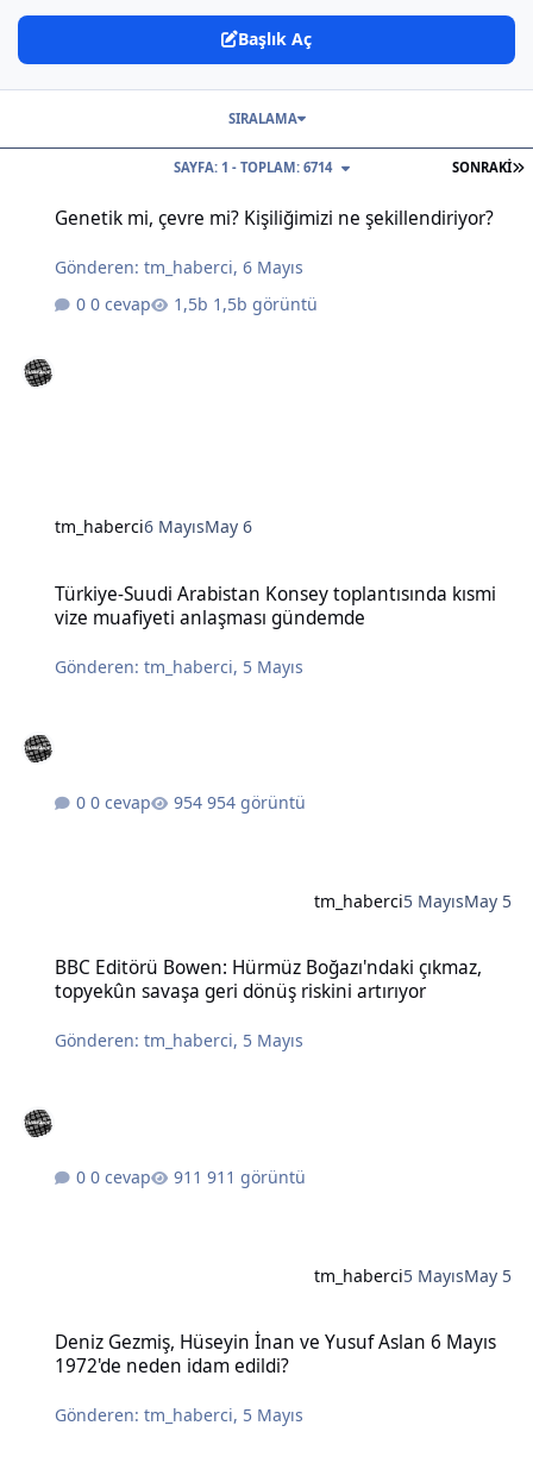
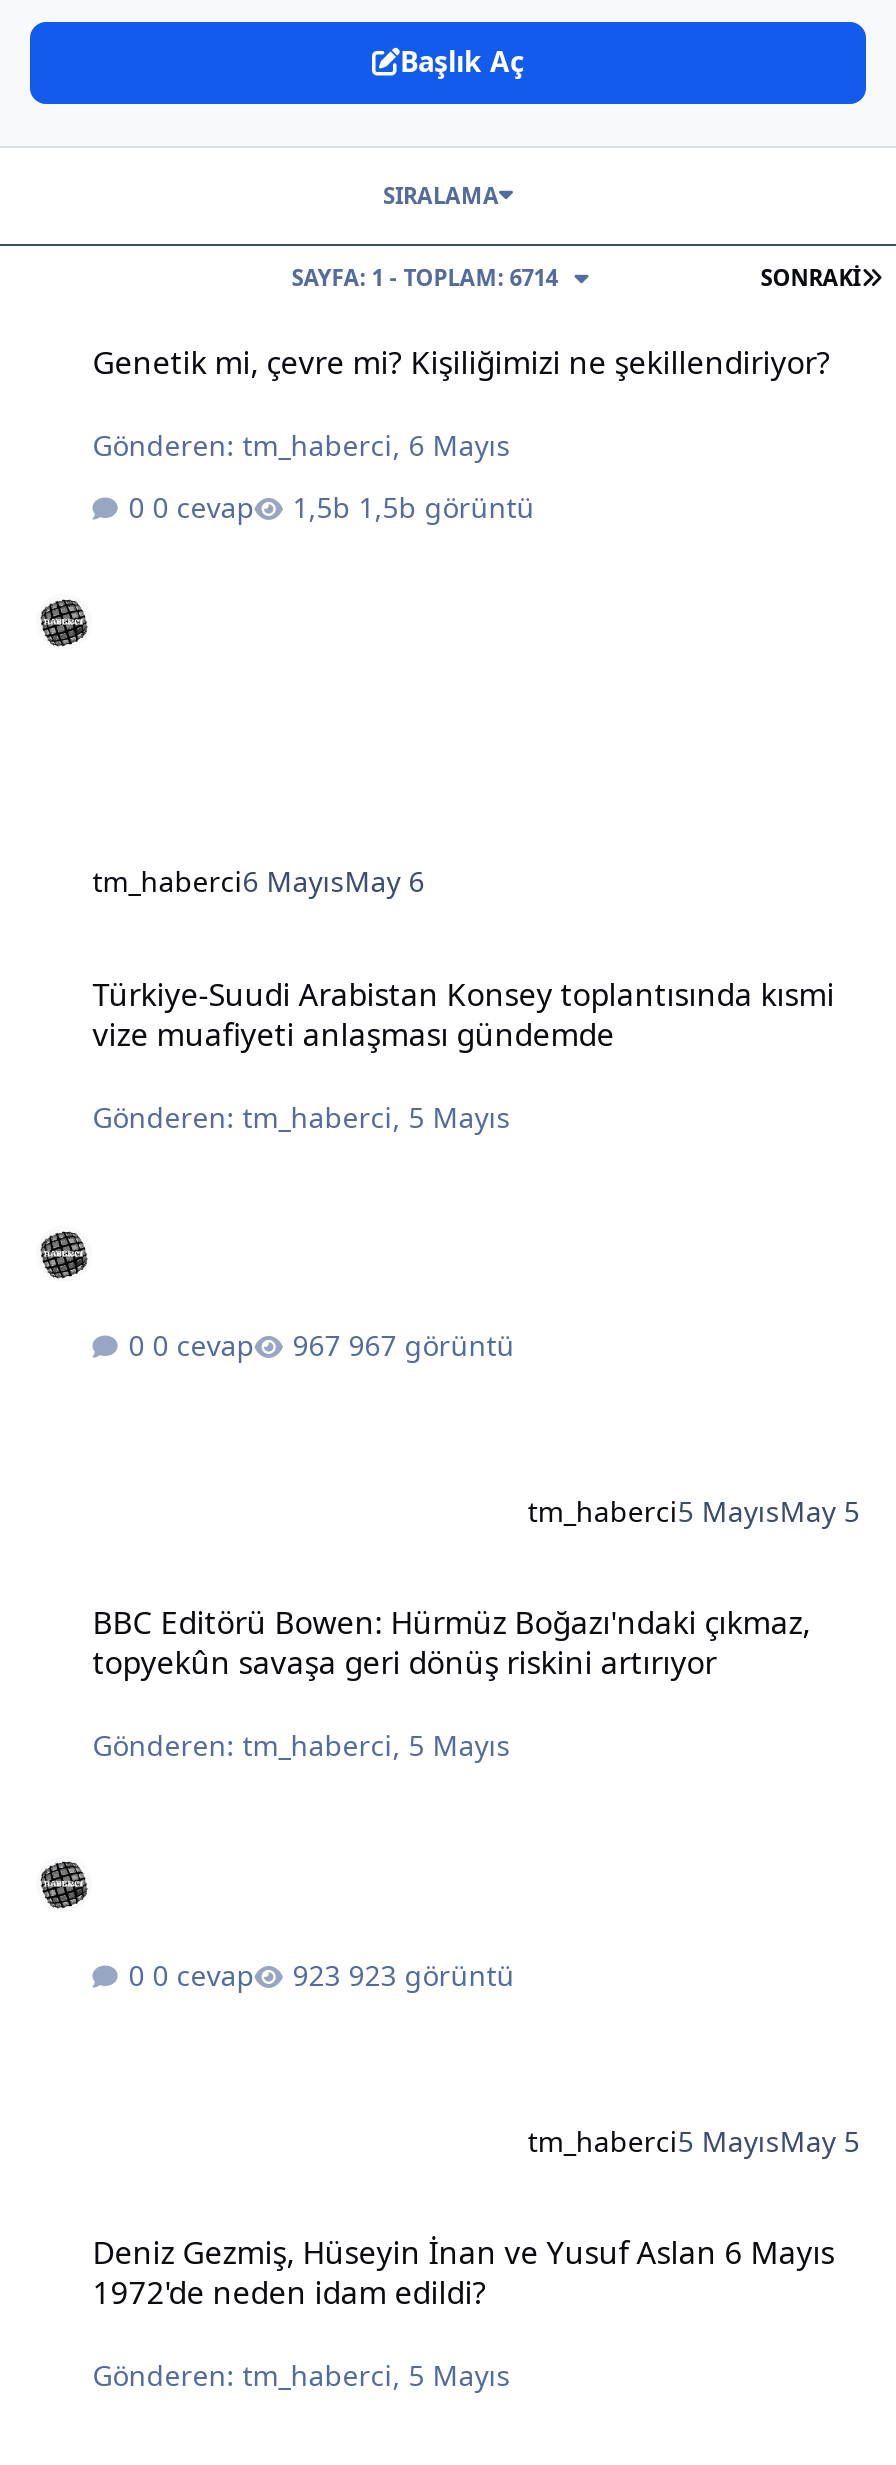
- 954 görüntü
+ 967 görüntü

- 911 görüntü
+ 923 görüntü
